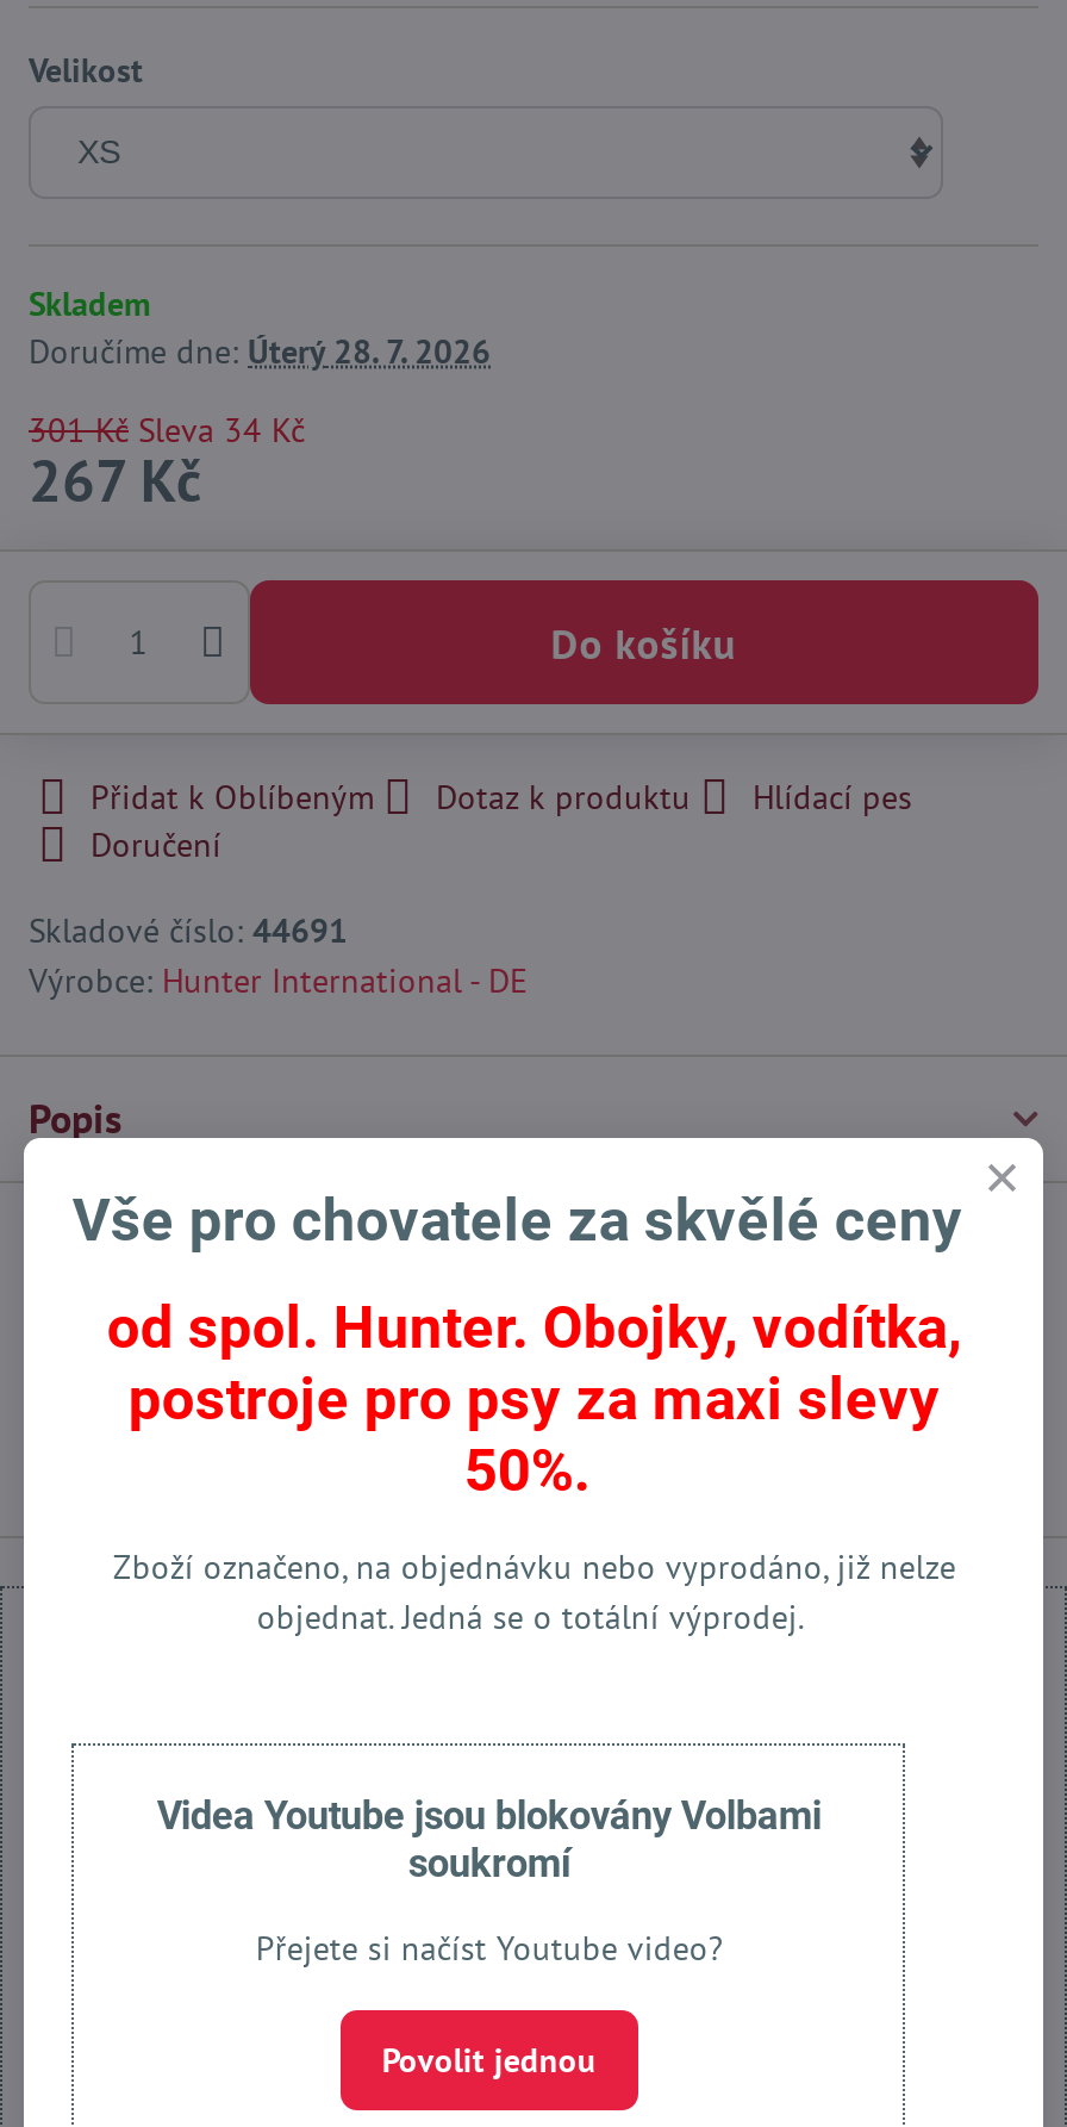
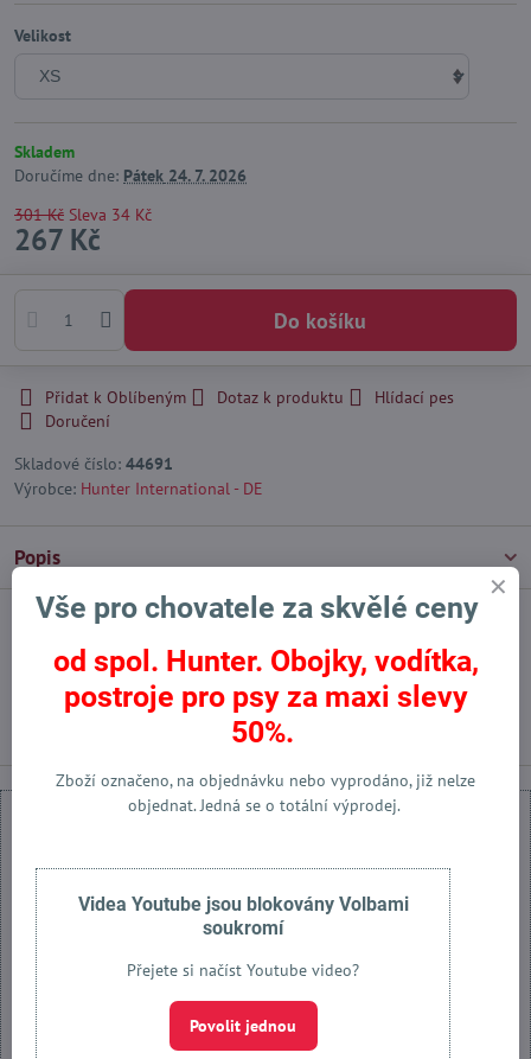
- Doručíme dne: Úterý 28. 7. 2026
+ Doručíme dne: Pátek 24. 7. 2026
